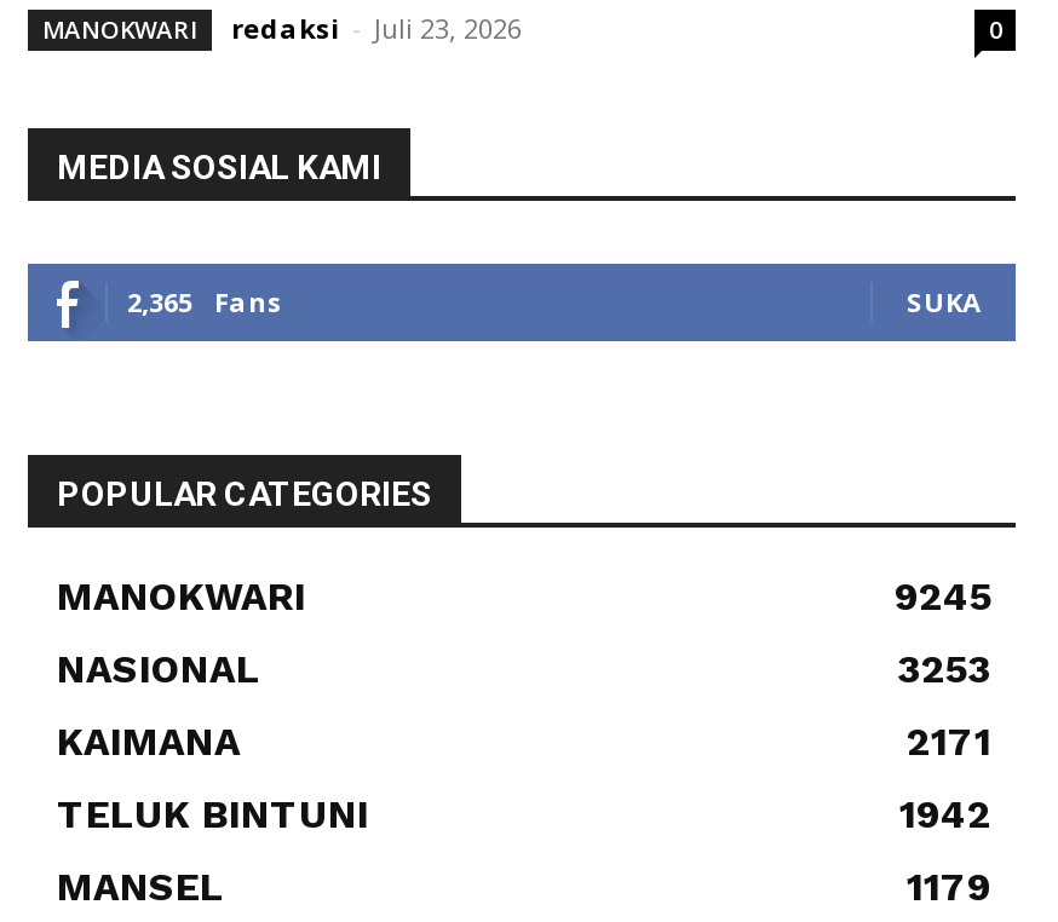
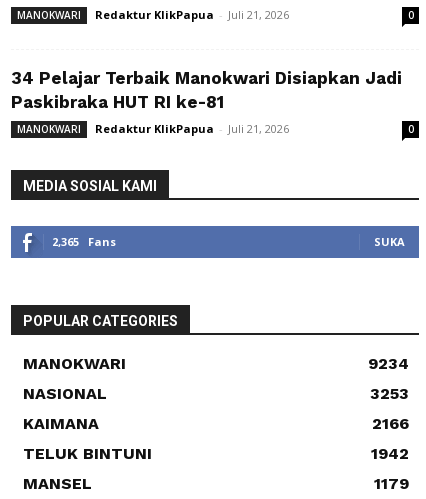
- redaksi - Juli 23, 2026
+ Redaktur KlikPapua - Juli 21, 2026
+ 0
+ 34 Pelajar Terbaik Manokwari Disiapkan Jadi
+ Paskibraka HUT RI ke-81
+ MANOKWARI
+ Redaktur KlikPapua - Juli 21, 2026

- 9245
+ 9234

- 2171
+ 2166
